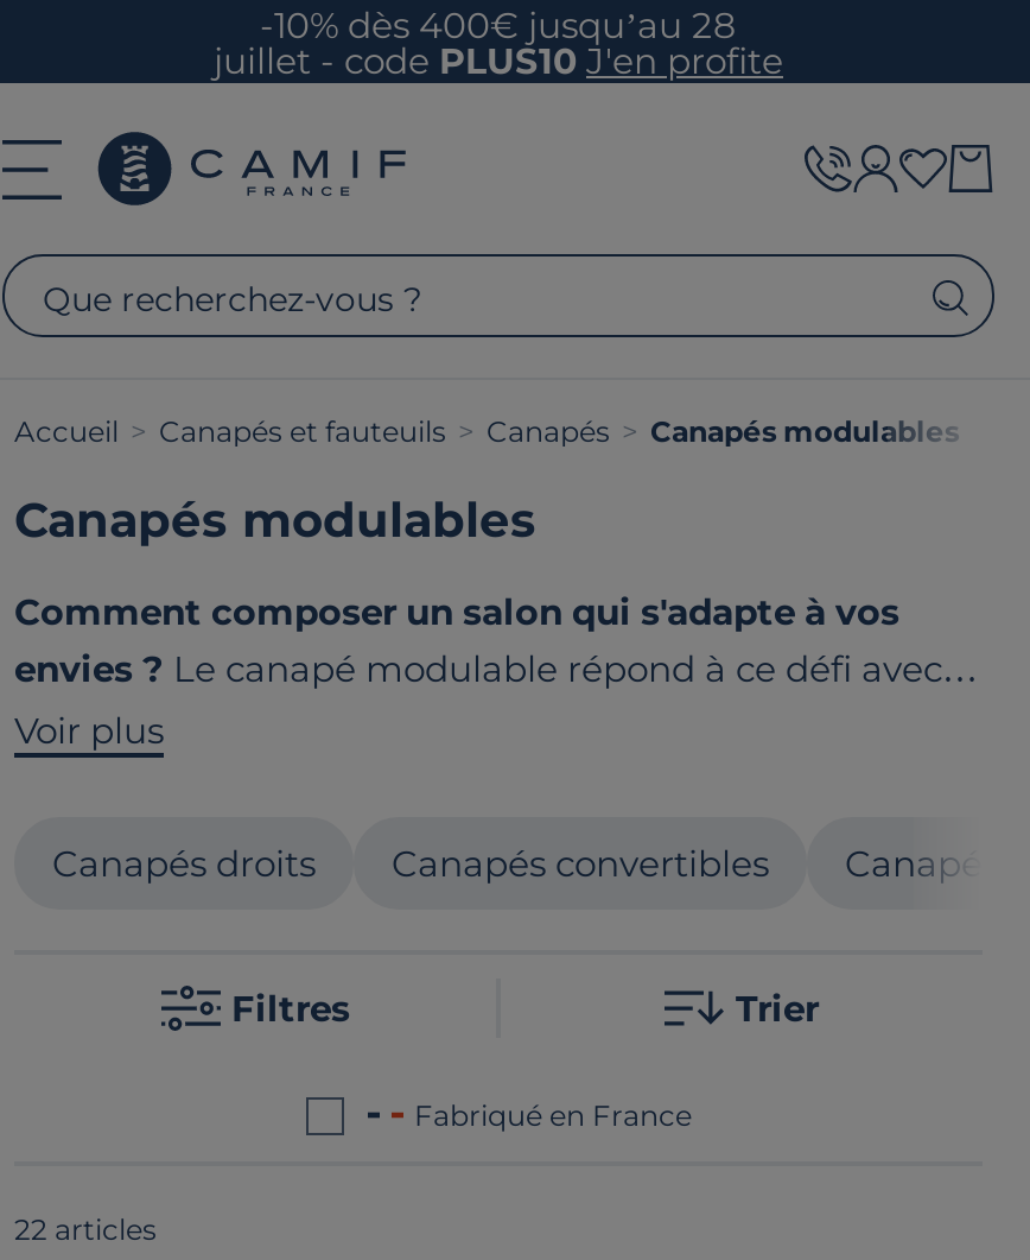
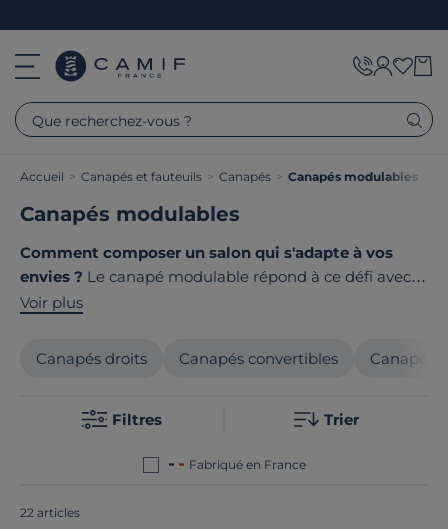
- -10% dès 400€ jusqu’au 28
- juillet - codePLUS10 J'en profite
